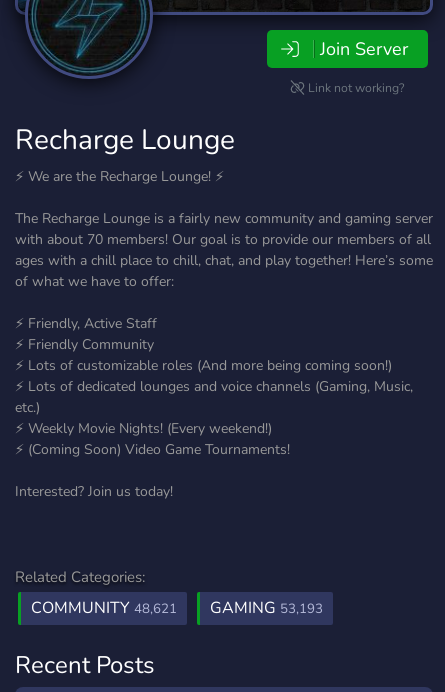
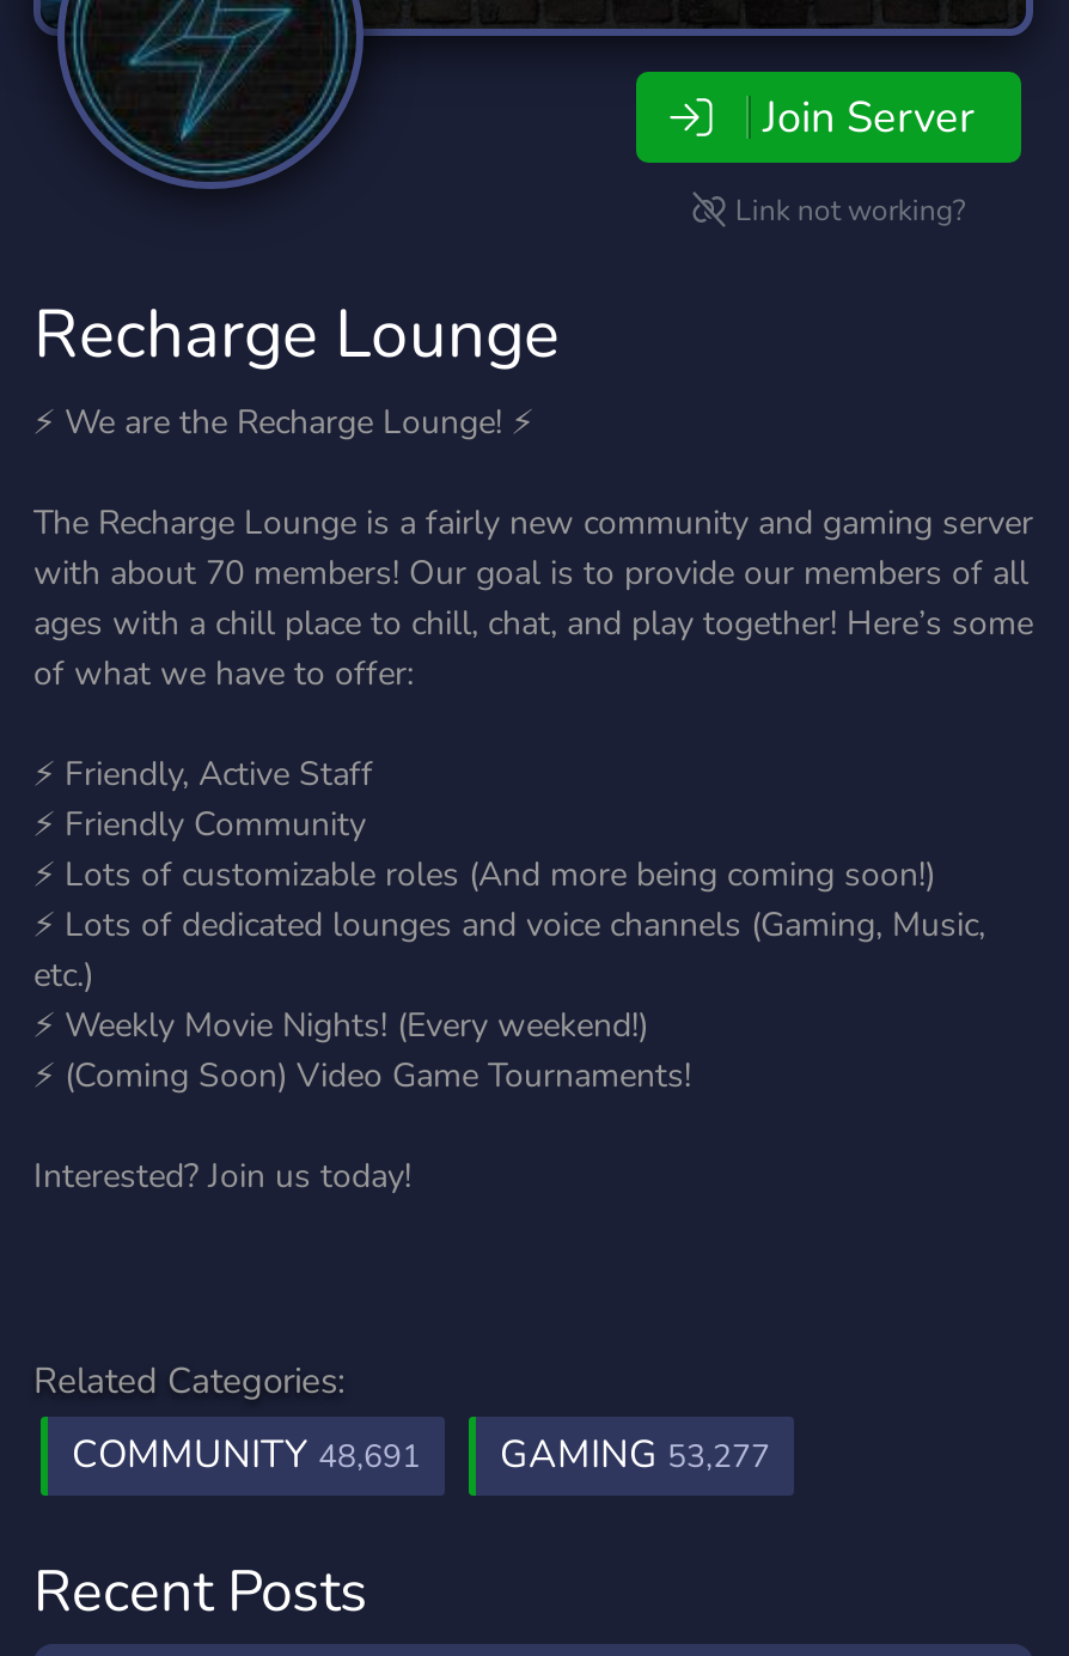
- COMMUNITY 48,621
+ COMMUNITY 48,691

- GAMING 53,193
+ GAMING 53,277
